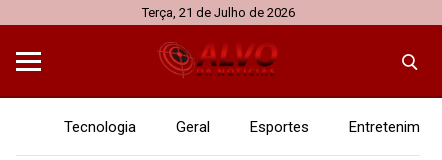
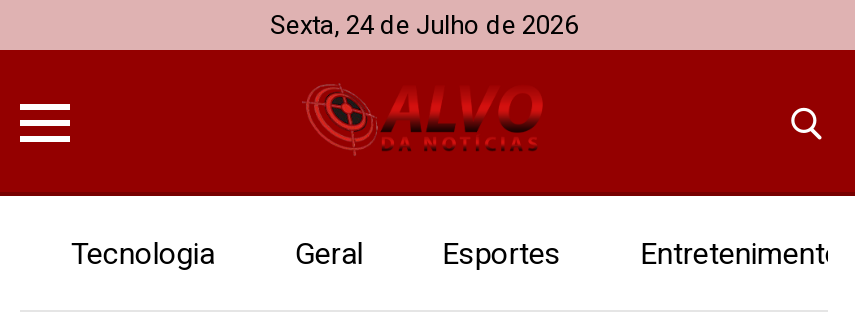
- Terça, 21 de Julho de 2026
+ Sexta, 24 de Julho de 2026
